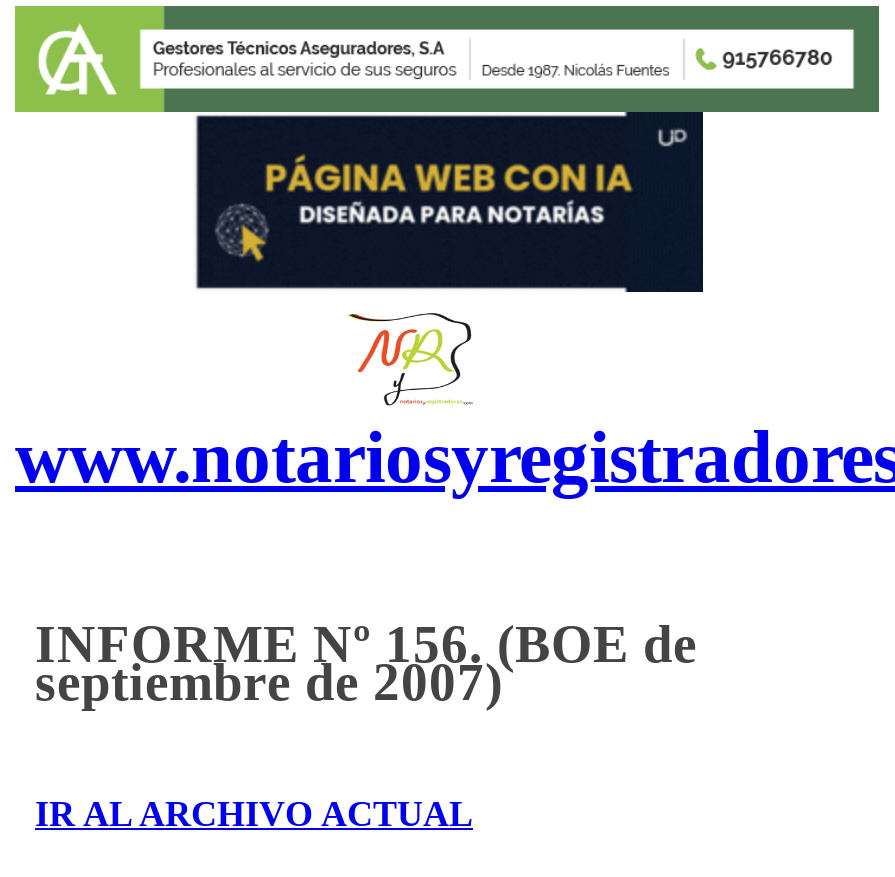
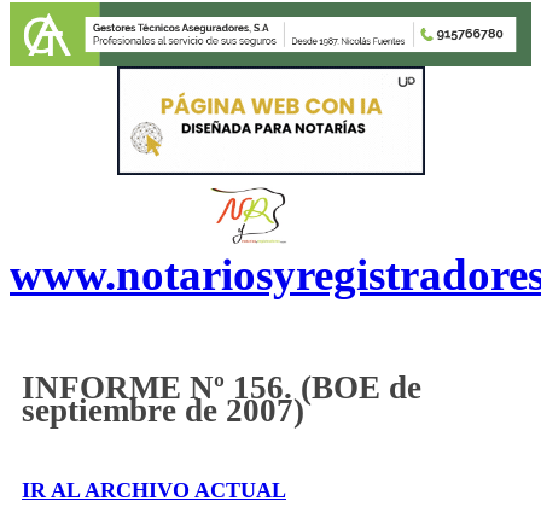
- [image]
+ [image]
